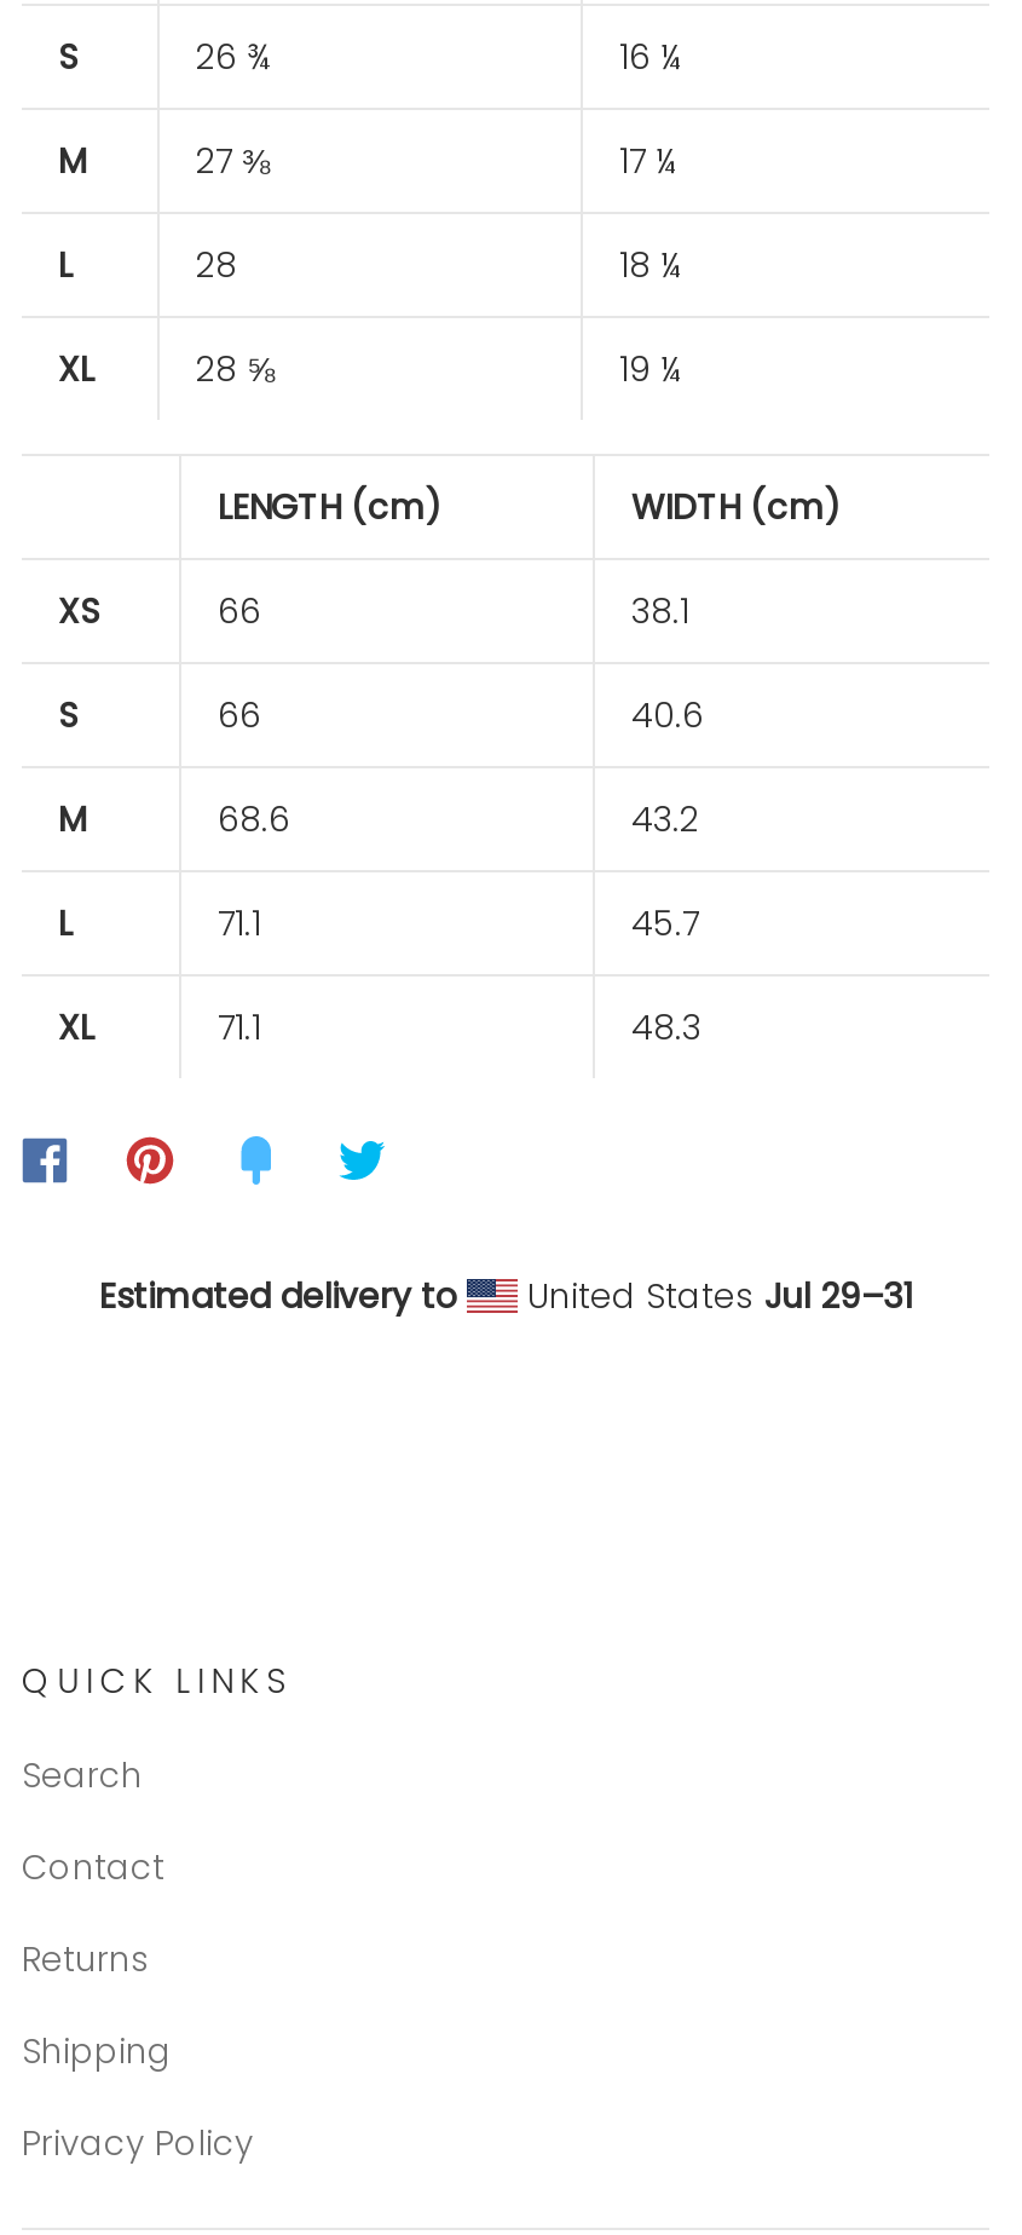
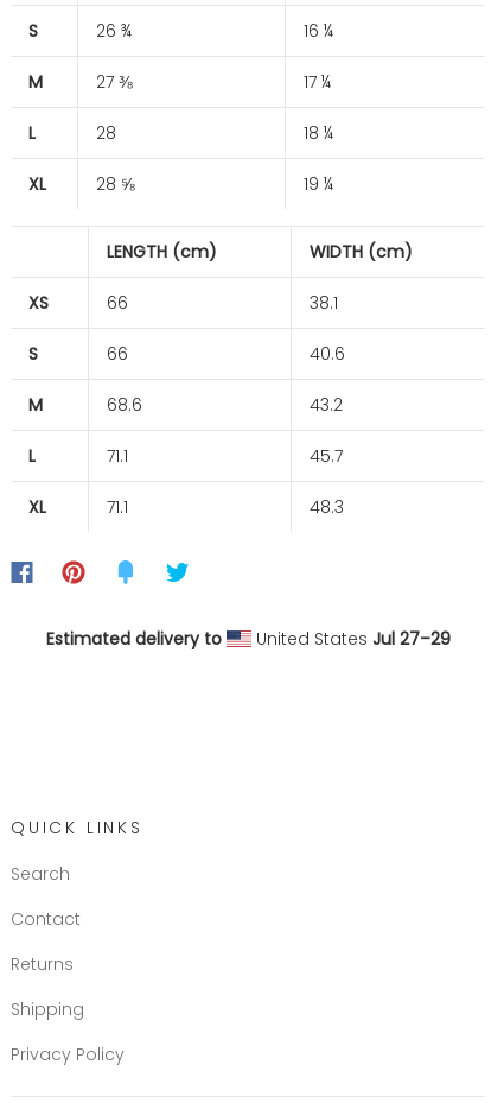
- United States Jul 29–31
+ United States Jul 27–29
